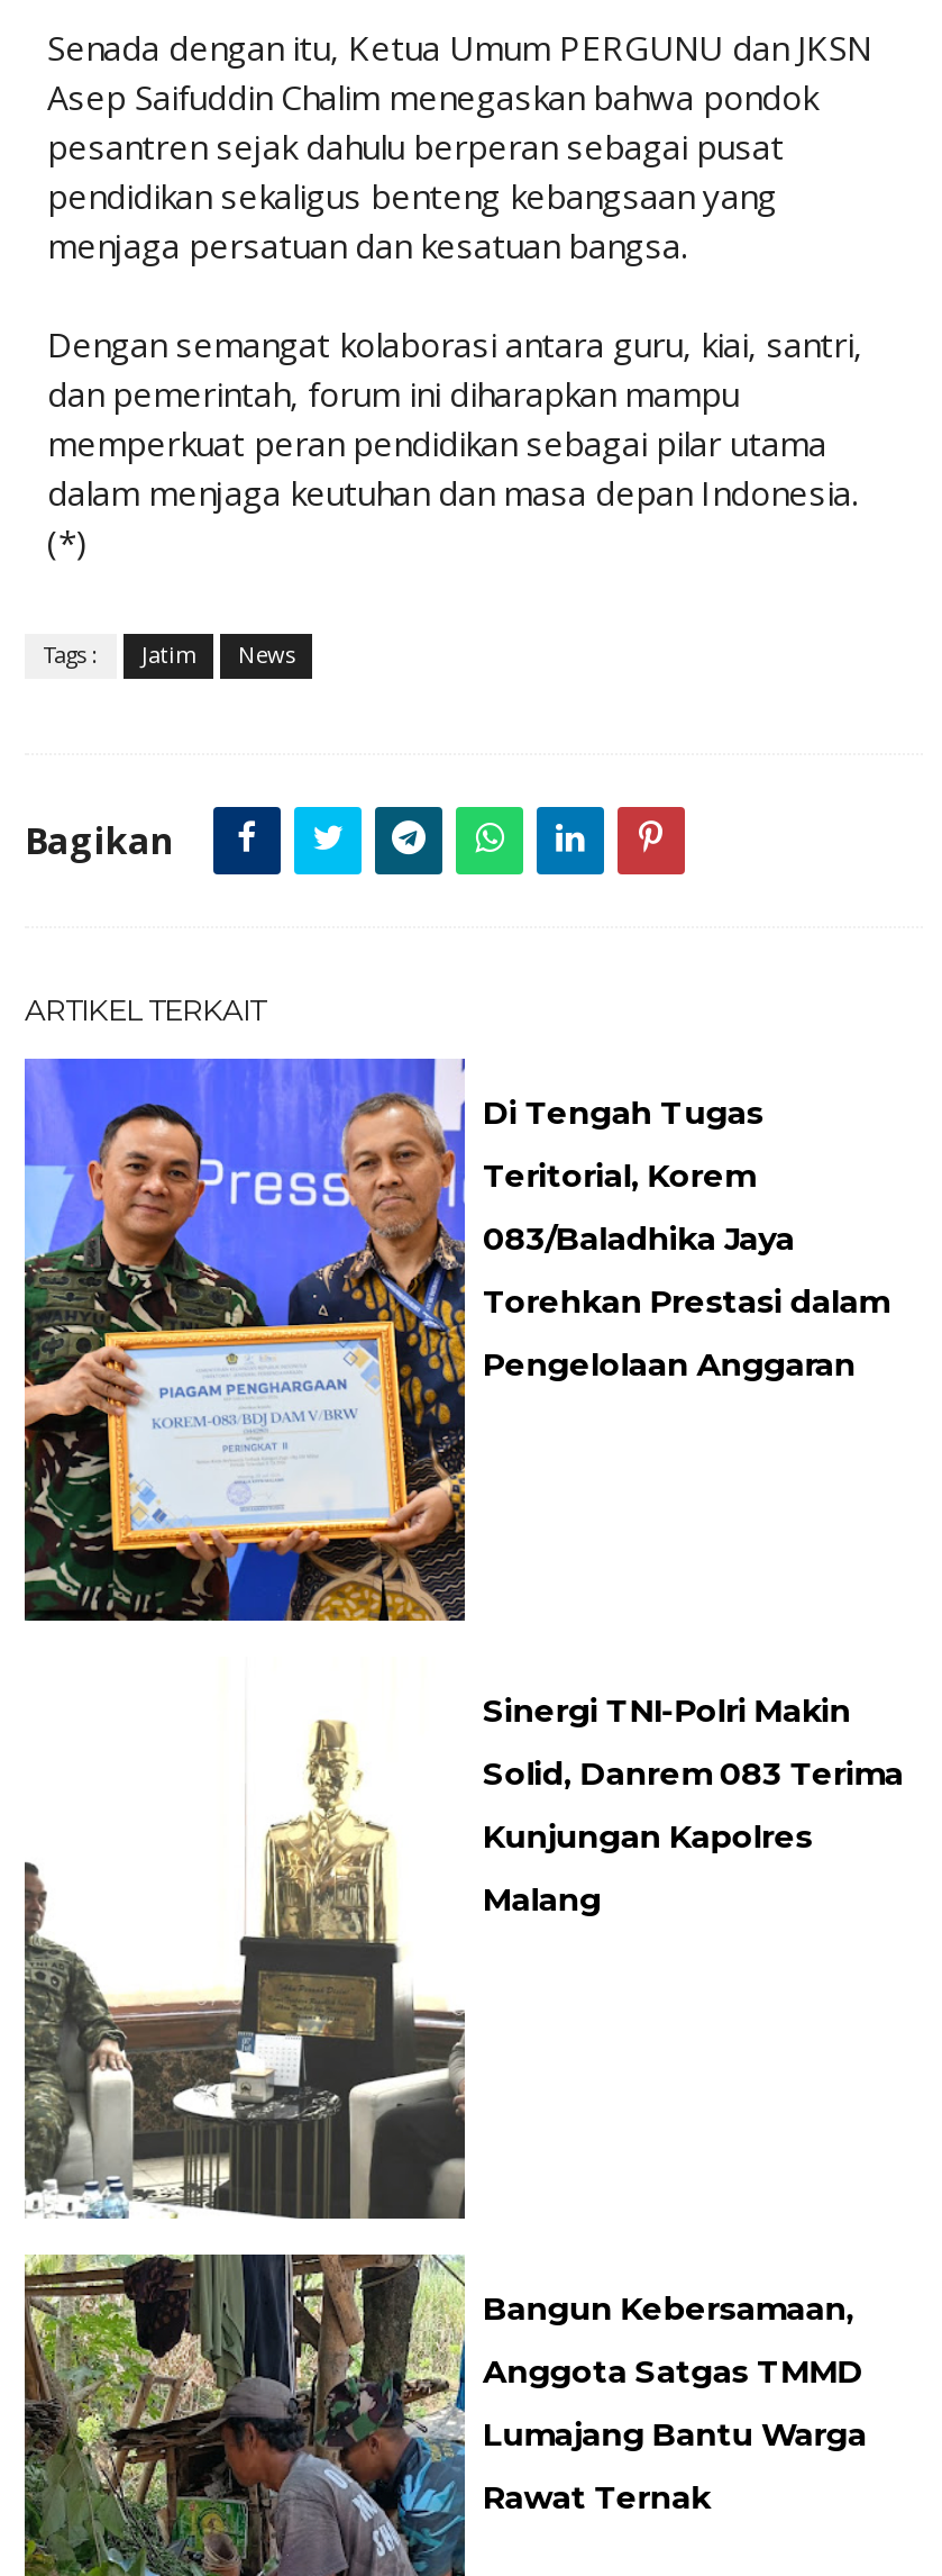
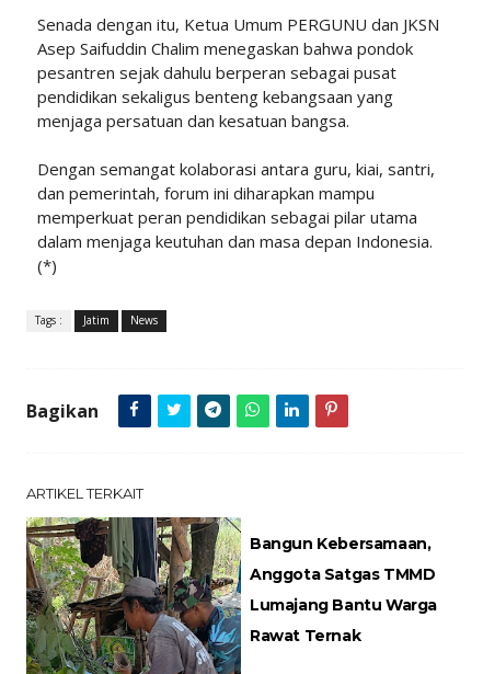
- [image]
- Di Tengah Tugas
- Teritorial, Korem
- 083/Baladhika Jaya
- Torehkan Prestasi dalam
- Pengelolaan Anggaran

- [image]
- Sinergi TNI-Polri Makin
- Solid, Danrem 083 Terima
- Kunjungan Kapolres
- Malang
